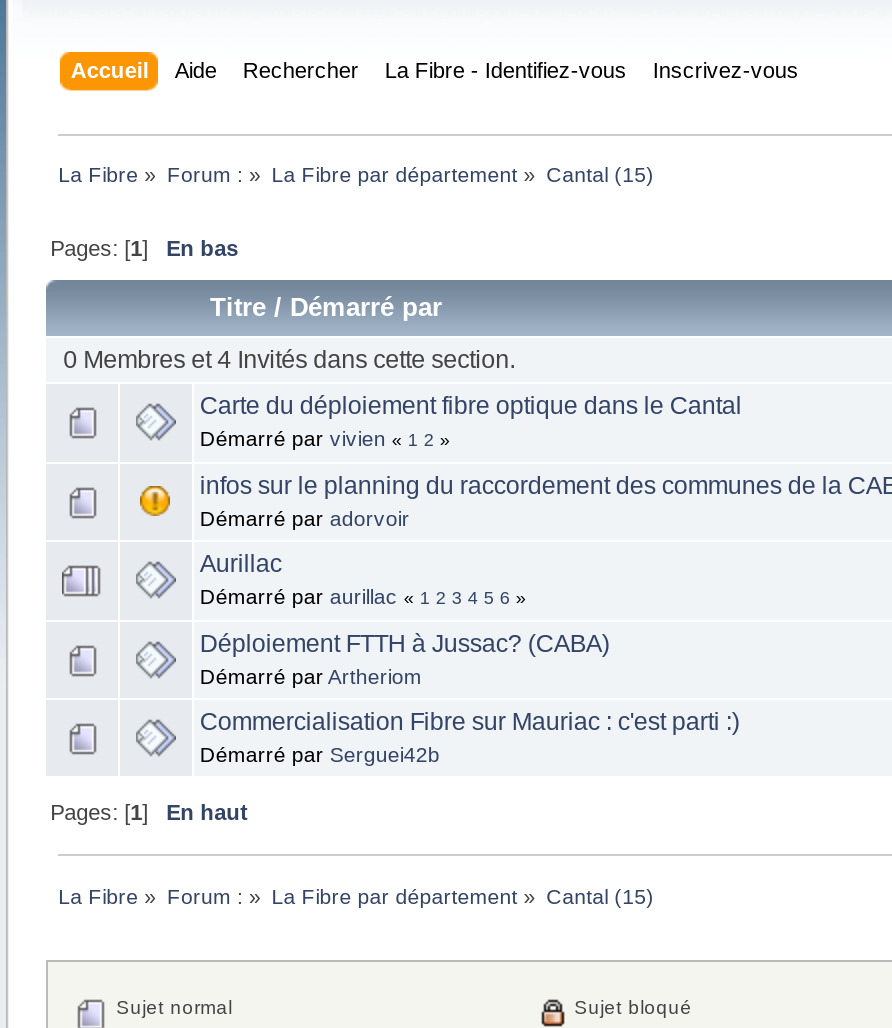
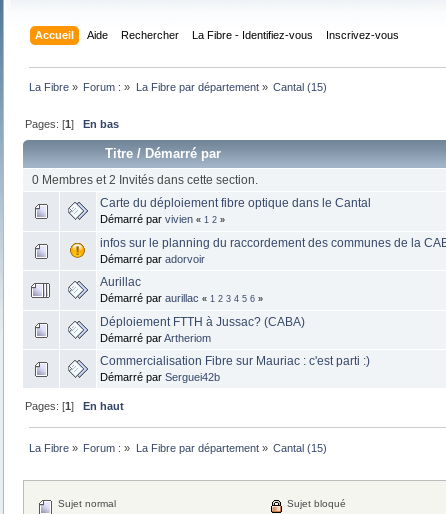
- 0 Membres et 4 Invités dans cette section.
+ 0 Membres et 2 Invités dans cette section.
